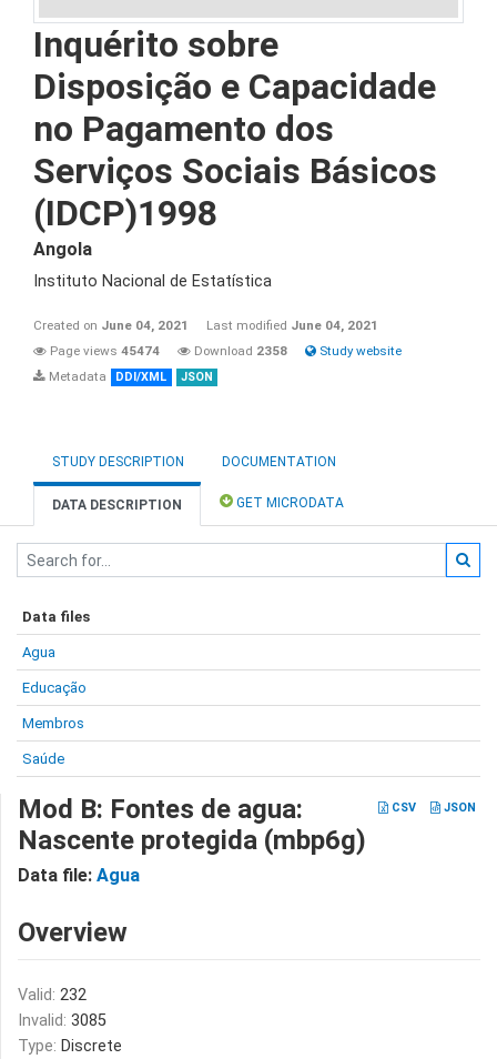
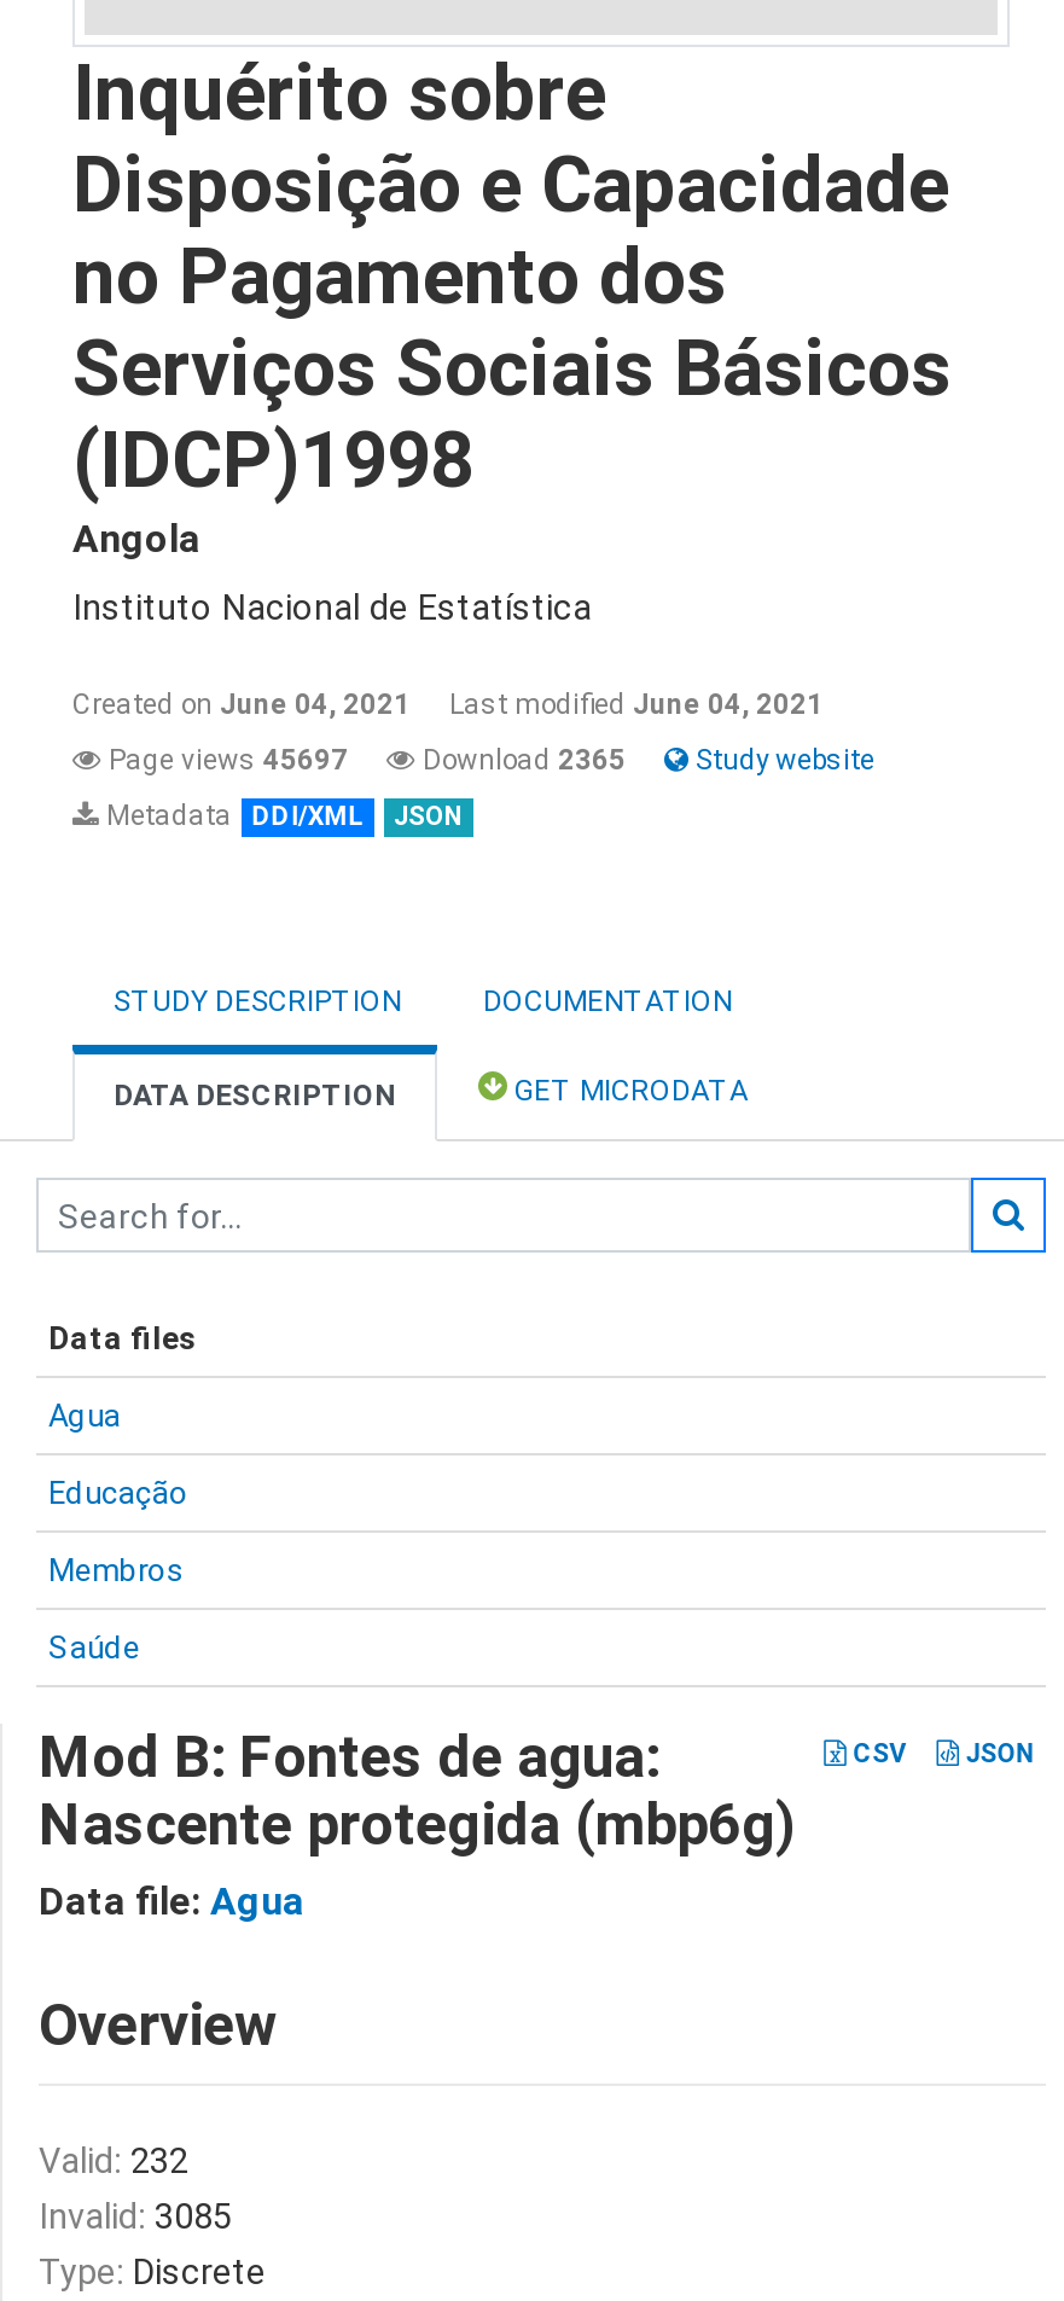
- Page views 45474
+ Page views 45697

- Download 2358
+ Download 2365
